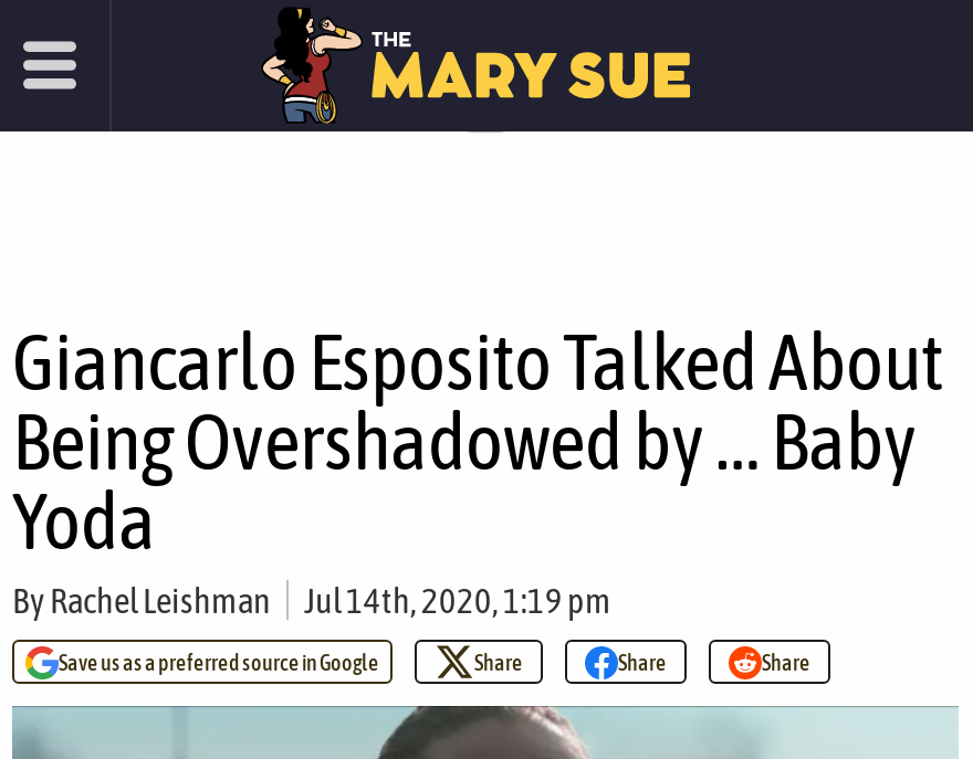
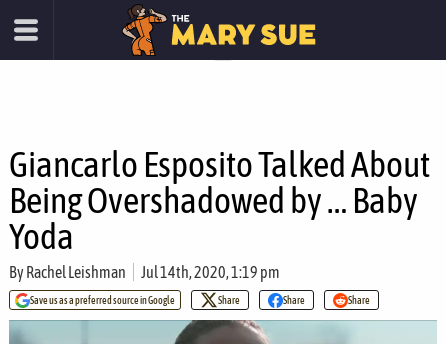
- [image]
+ [image]
